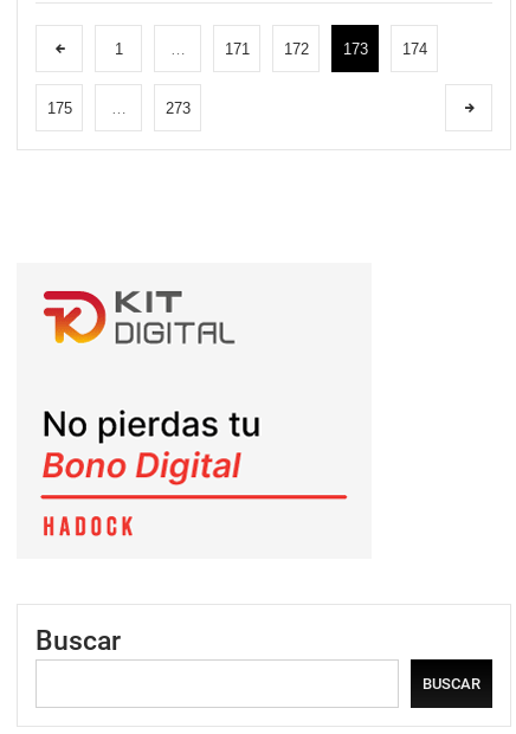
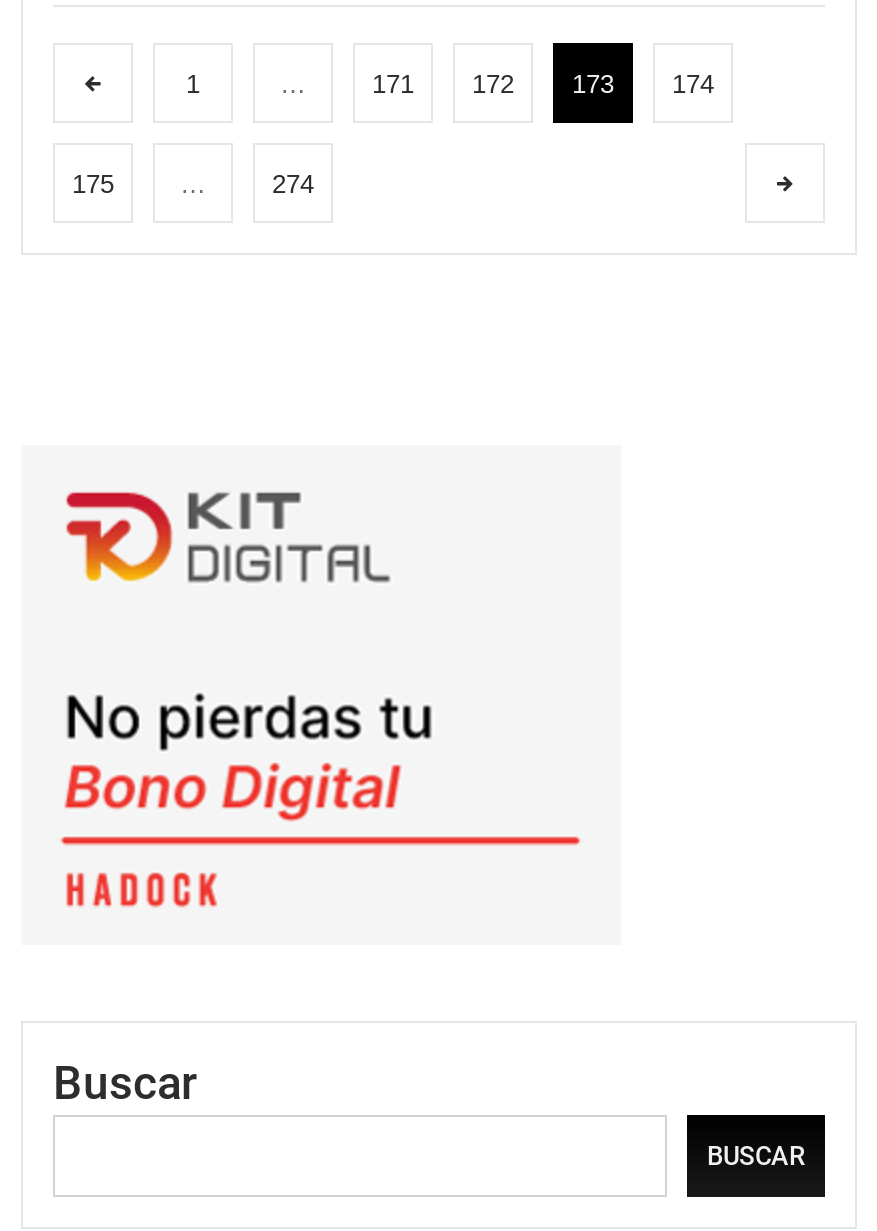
- 273
+ 274
